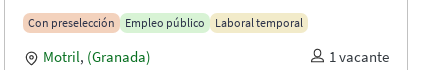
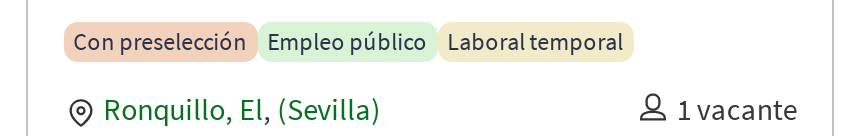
- Motril, (Granada)
+ Ronquillo, El, (Sevilla)
